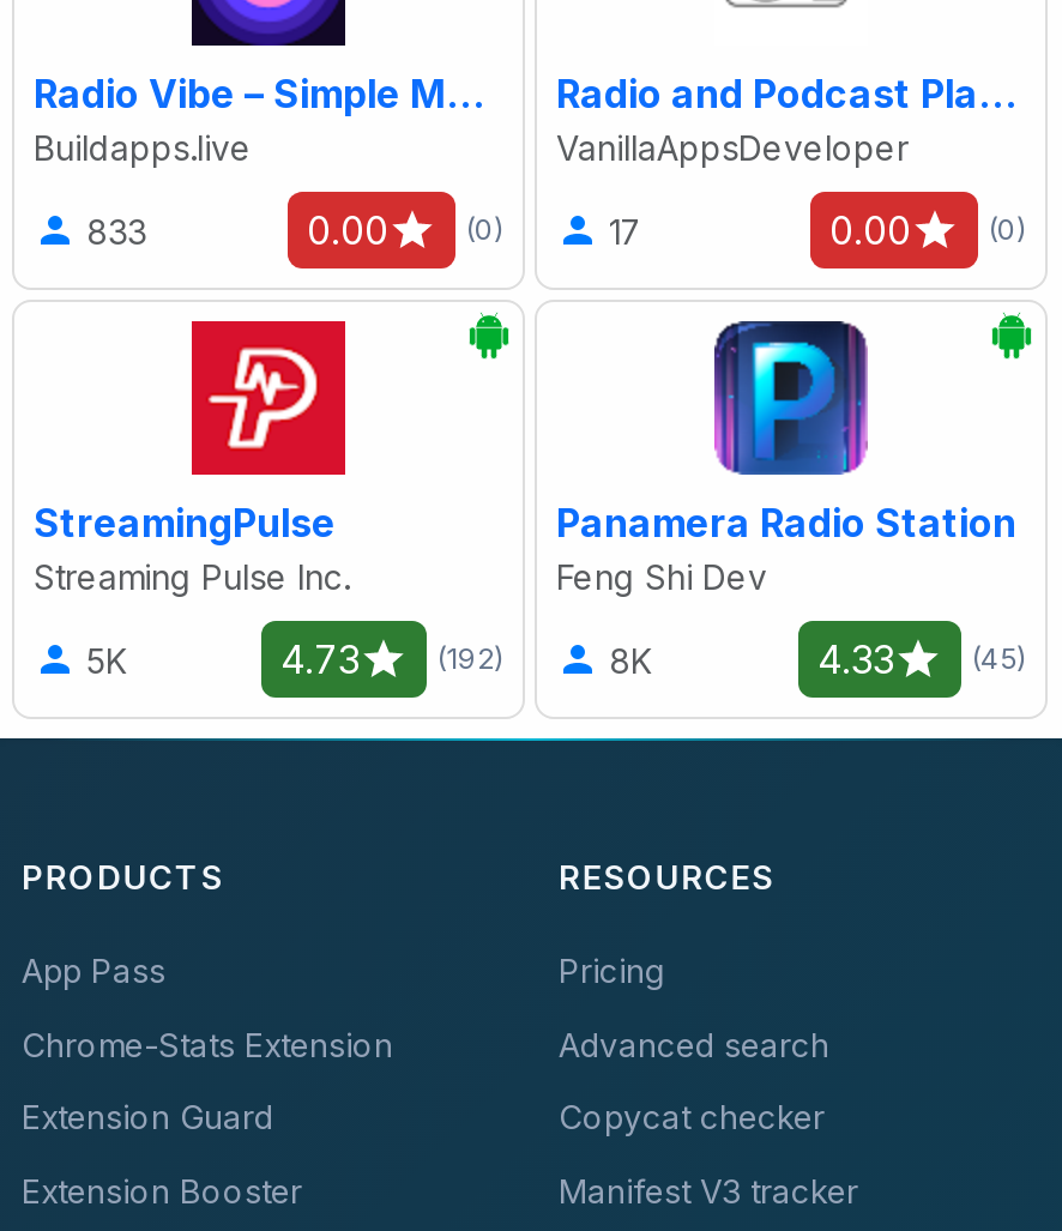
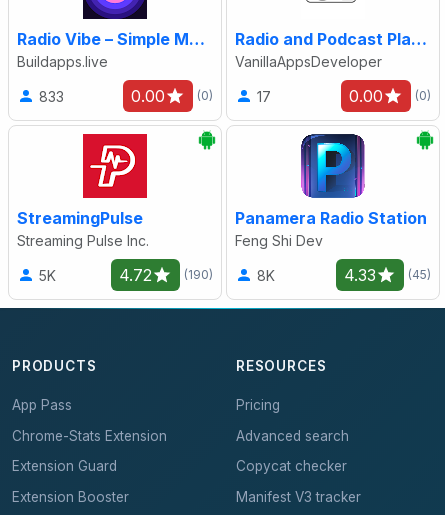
- 4.73
+ 4.72

- (192)
+ (190)
